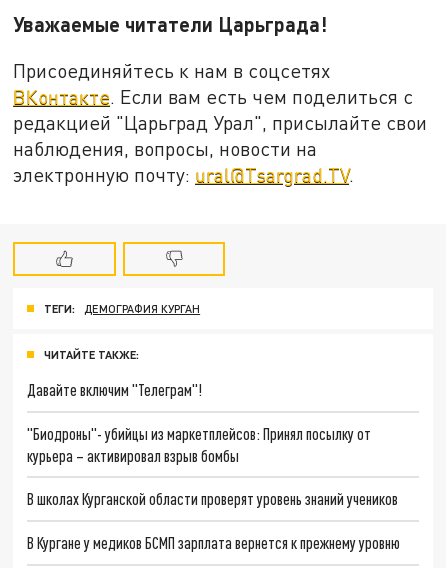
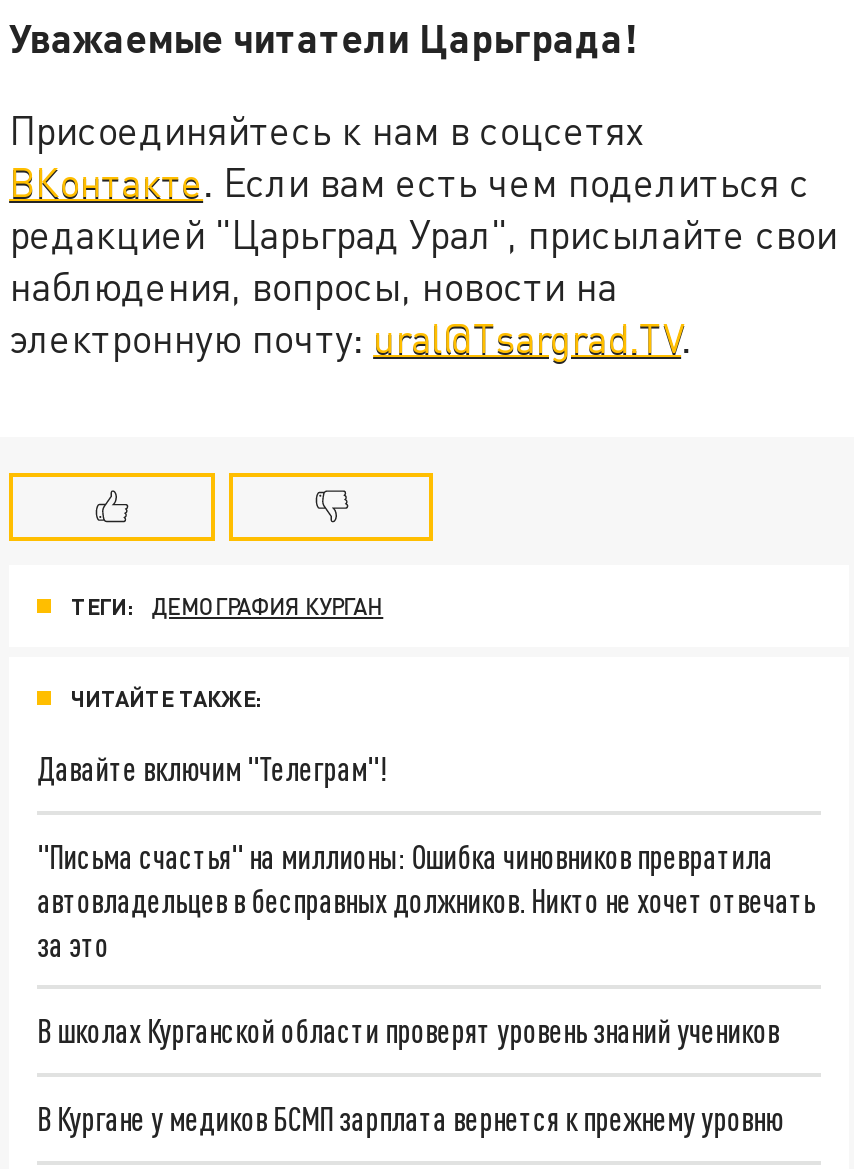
- "Биодроны"- убийцы из маркетплейсов: Принял посылку от
- курьера – активировал взрыв бомбы
+ "Письма счастья" на миллионы: Ошибка чиновников превратила
+ автовладельцев в бесправных должников. Никто не хочет отвечать
+ за это
